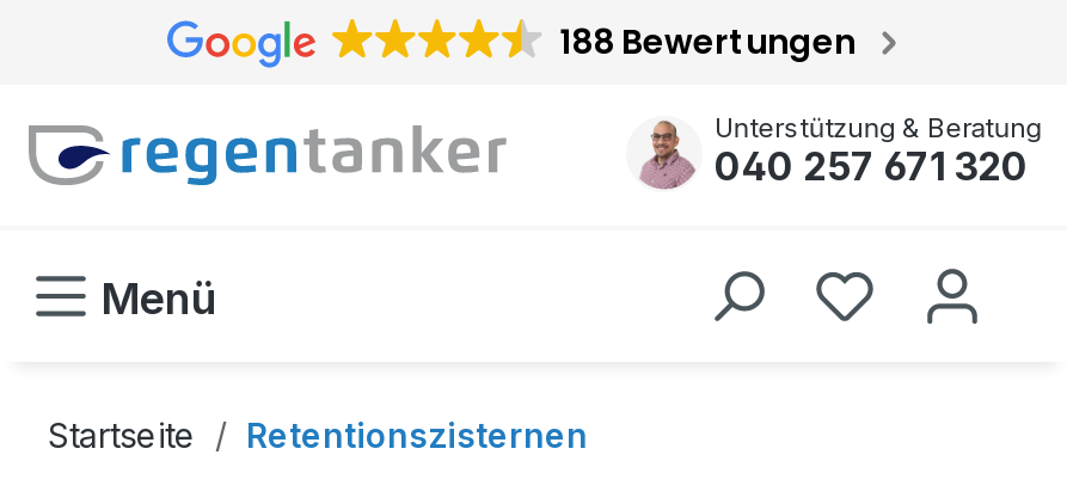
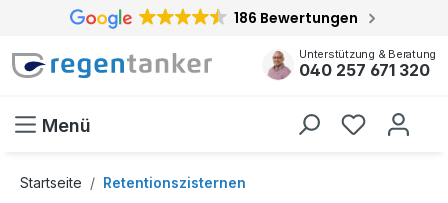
- 188 Bewertungen
+ 186 Bewertungen
